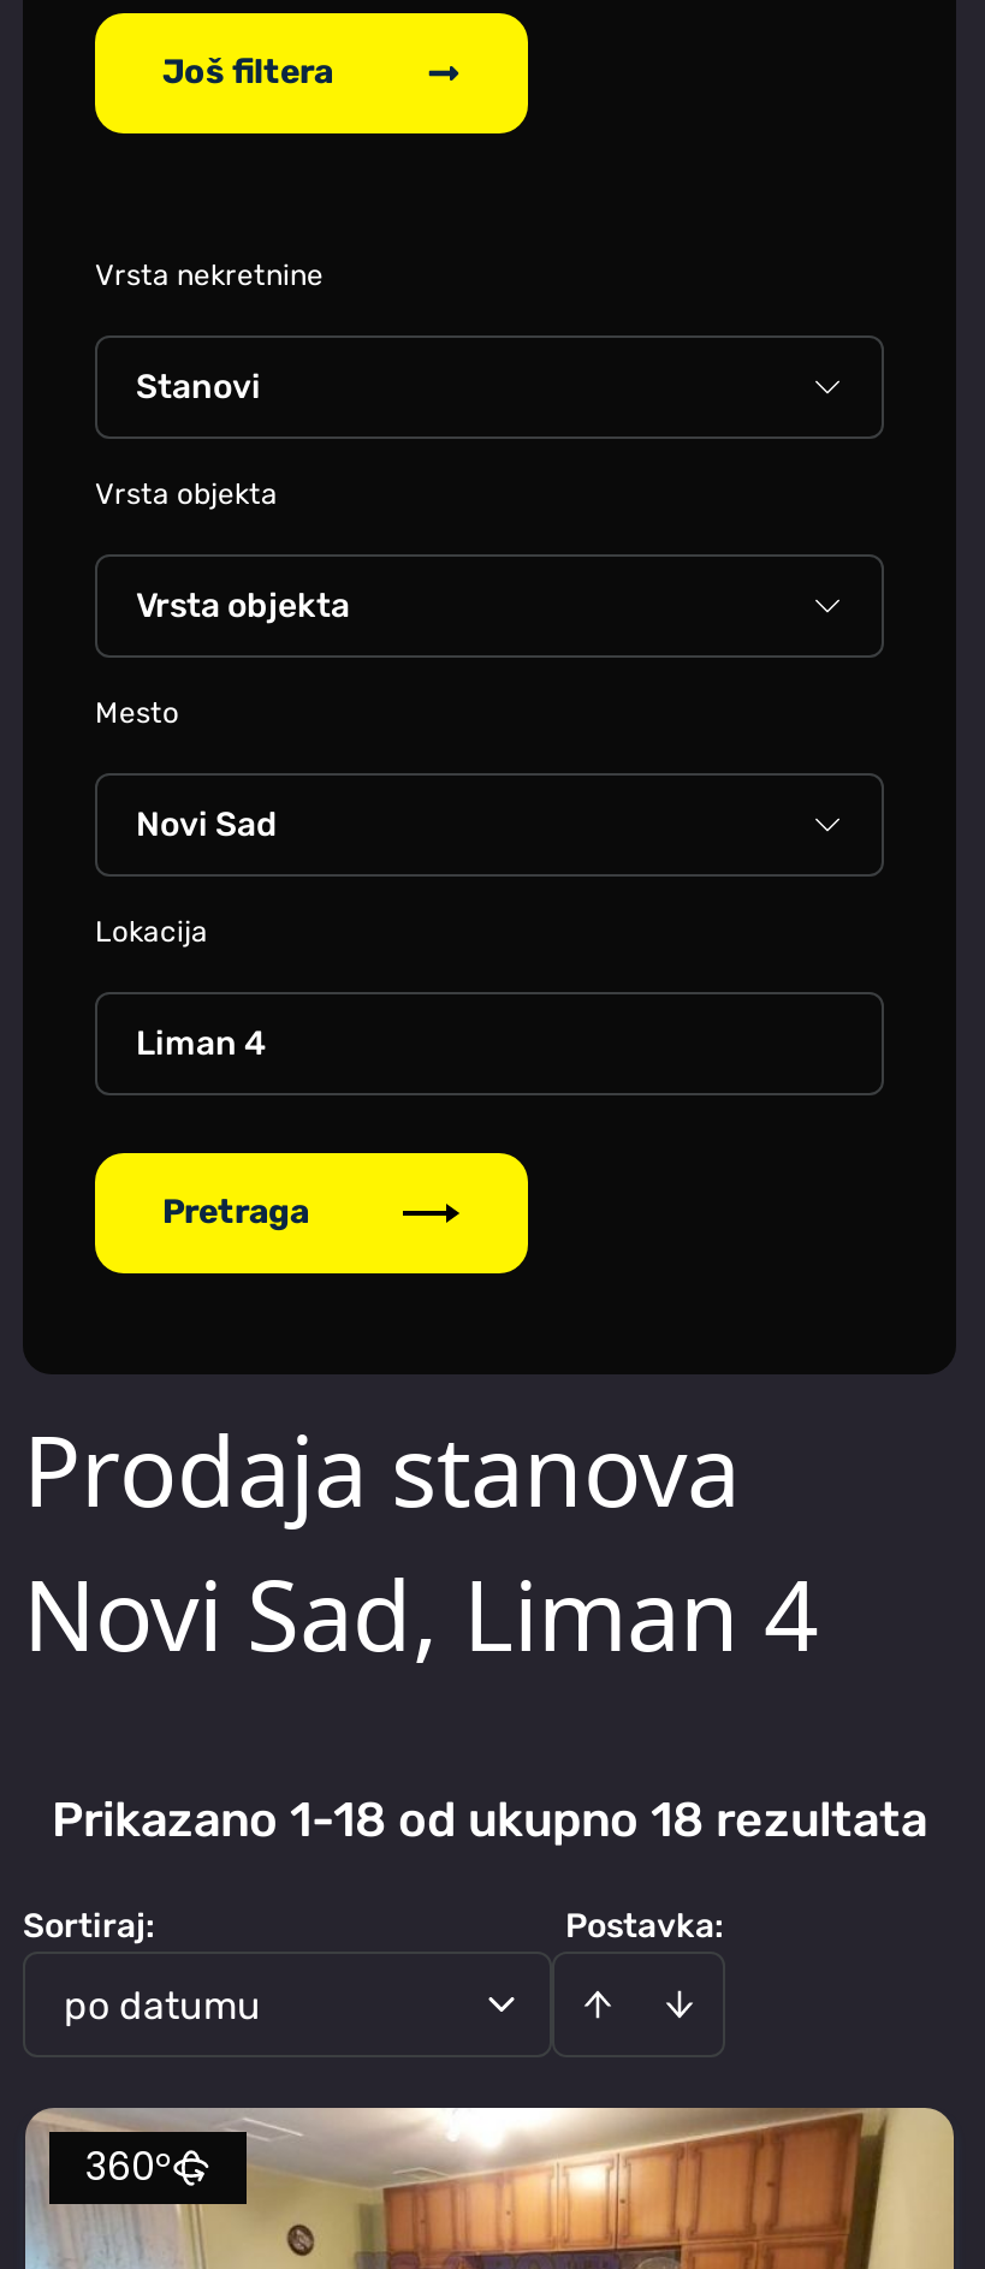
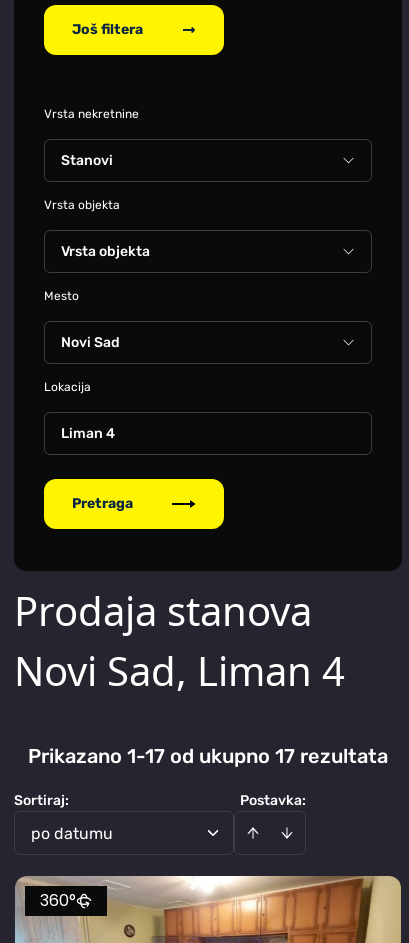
- Prikazano 1-18 od ukupno 18 rezultata
+ Prikazano 1-17 od ukupno 17 rezultata
